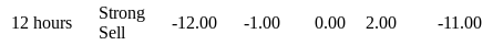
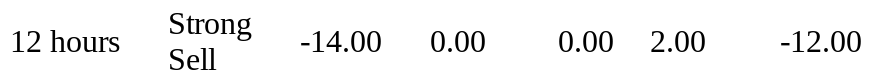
- -12.00
+ -14.00

- -1.00
+ 0.00

- -11.00
+ -12.00
